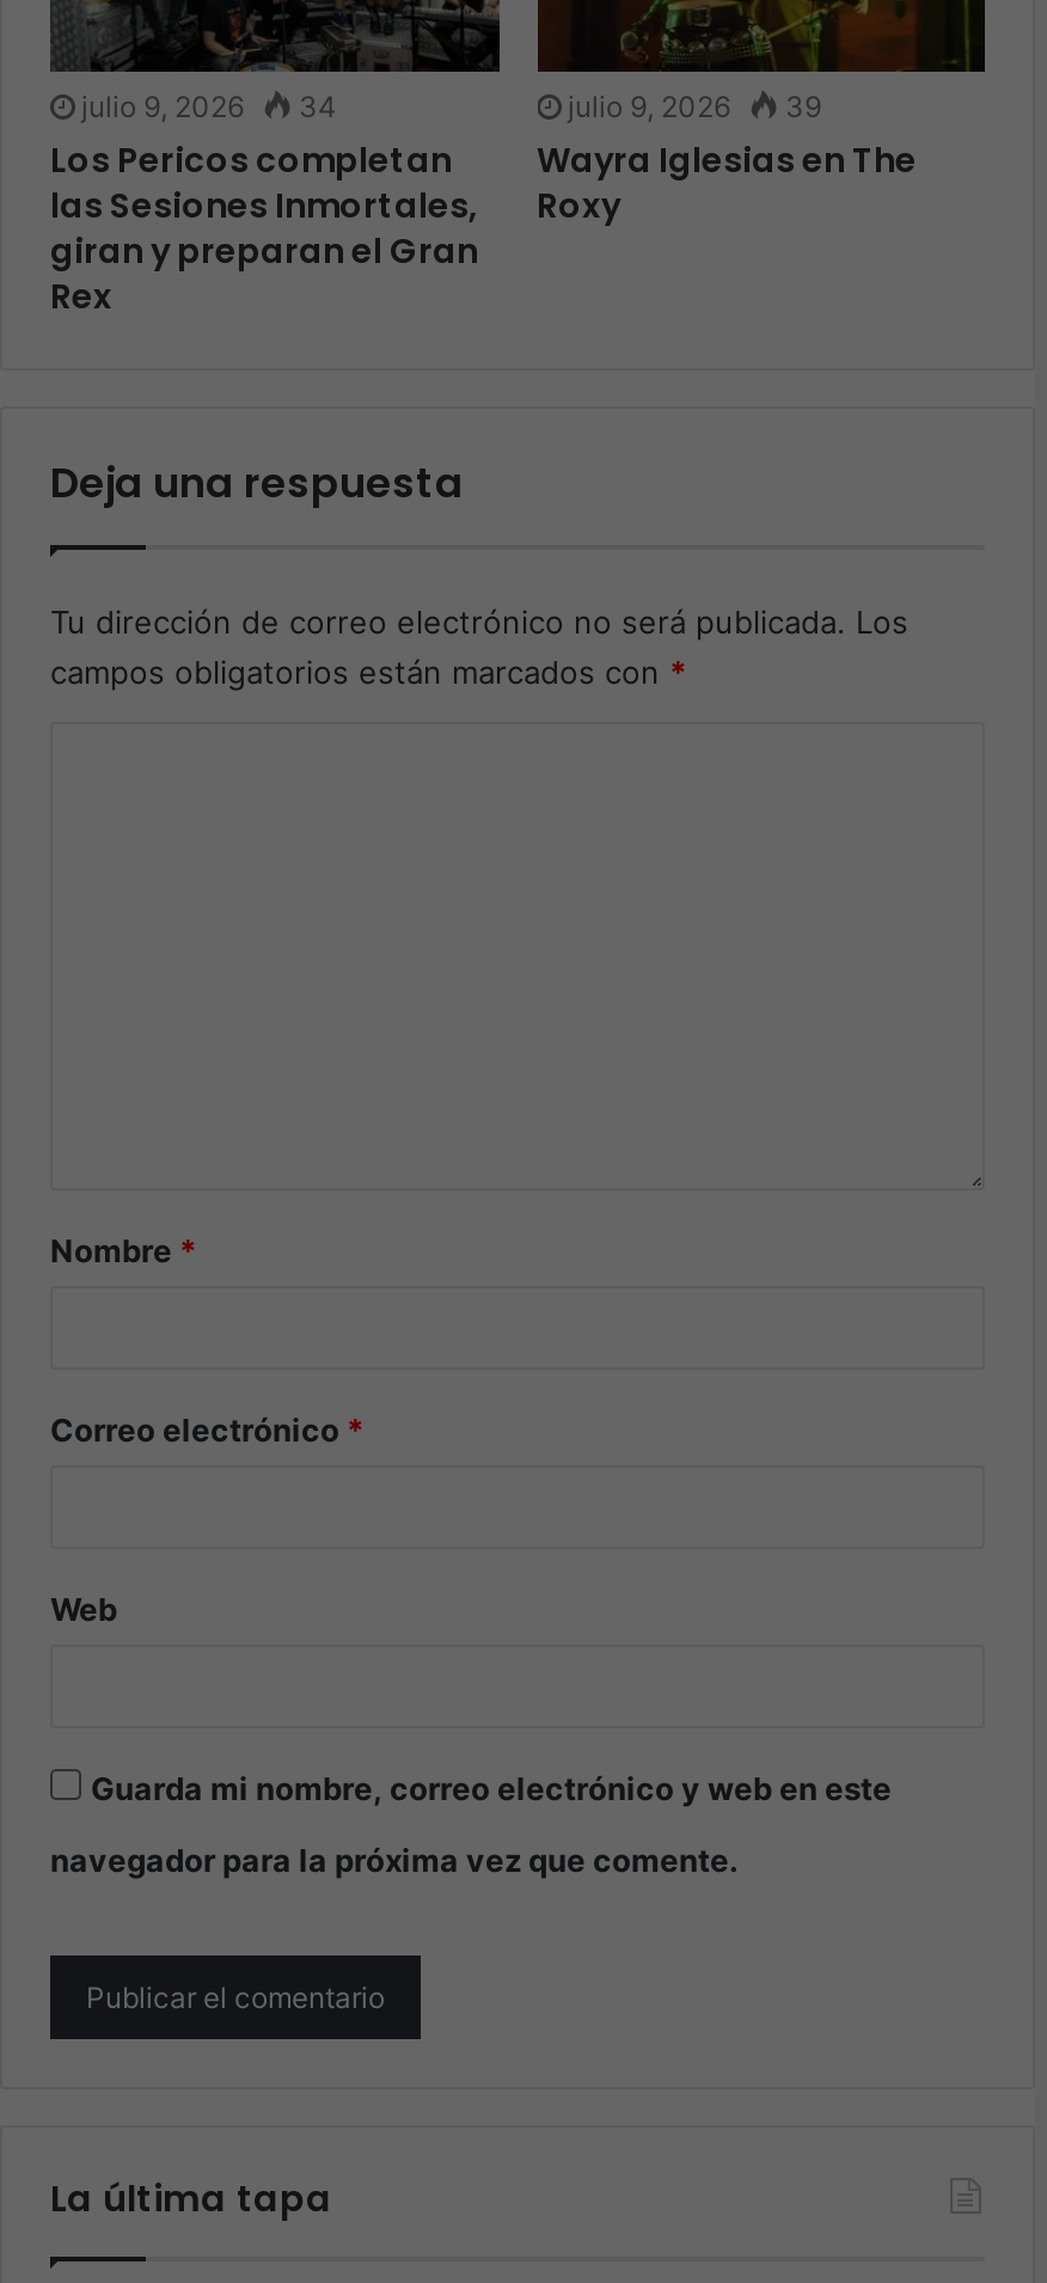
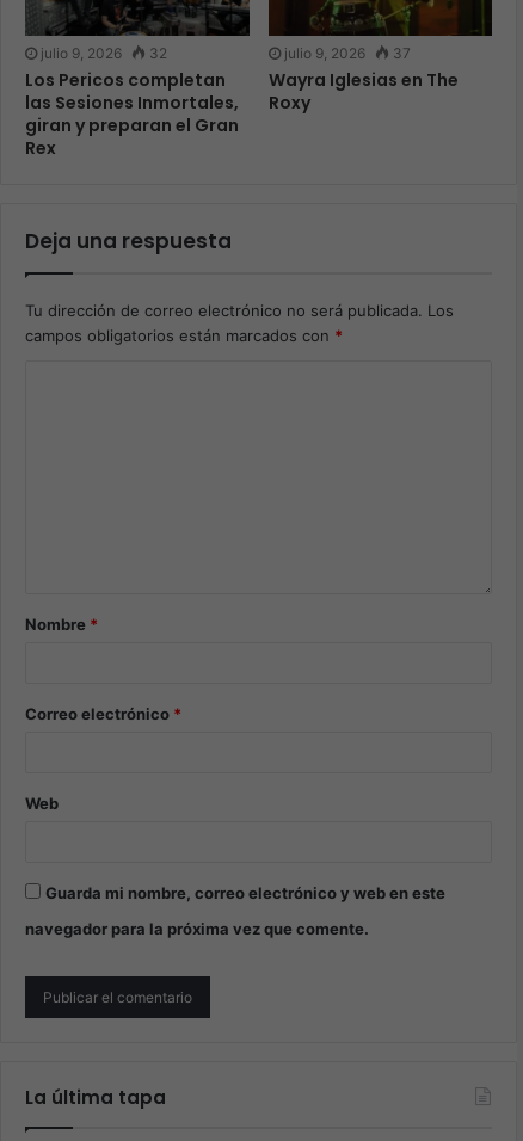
- julio 9, 2026 34
+ julio 9, 2026 32

- julio 9, 2026 39
+ julio 9, 2026 37
